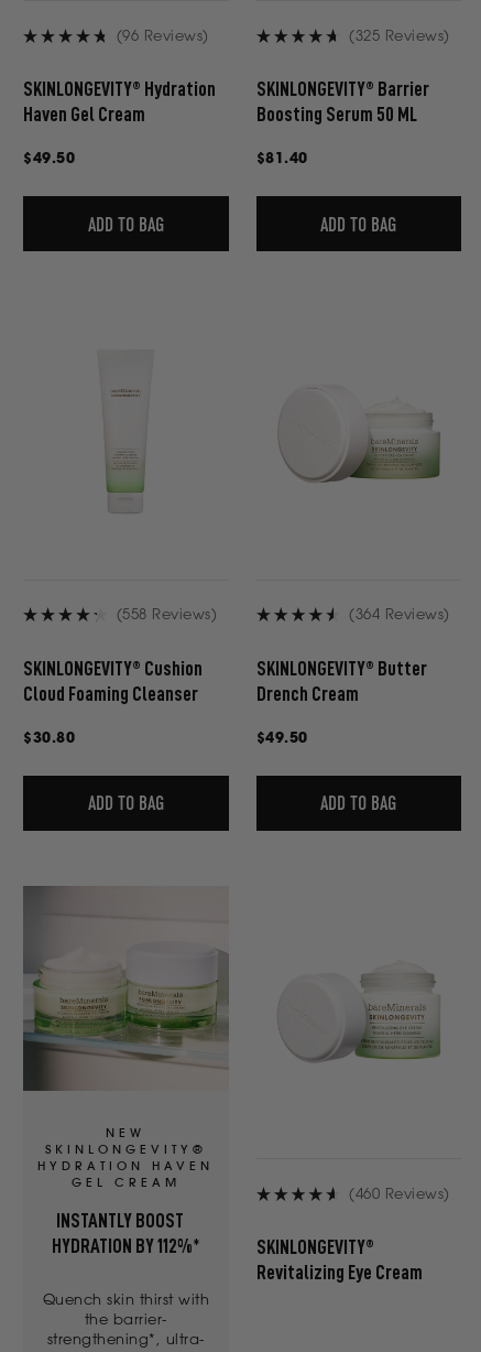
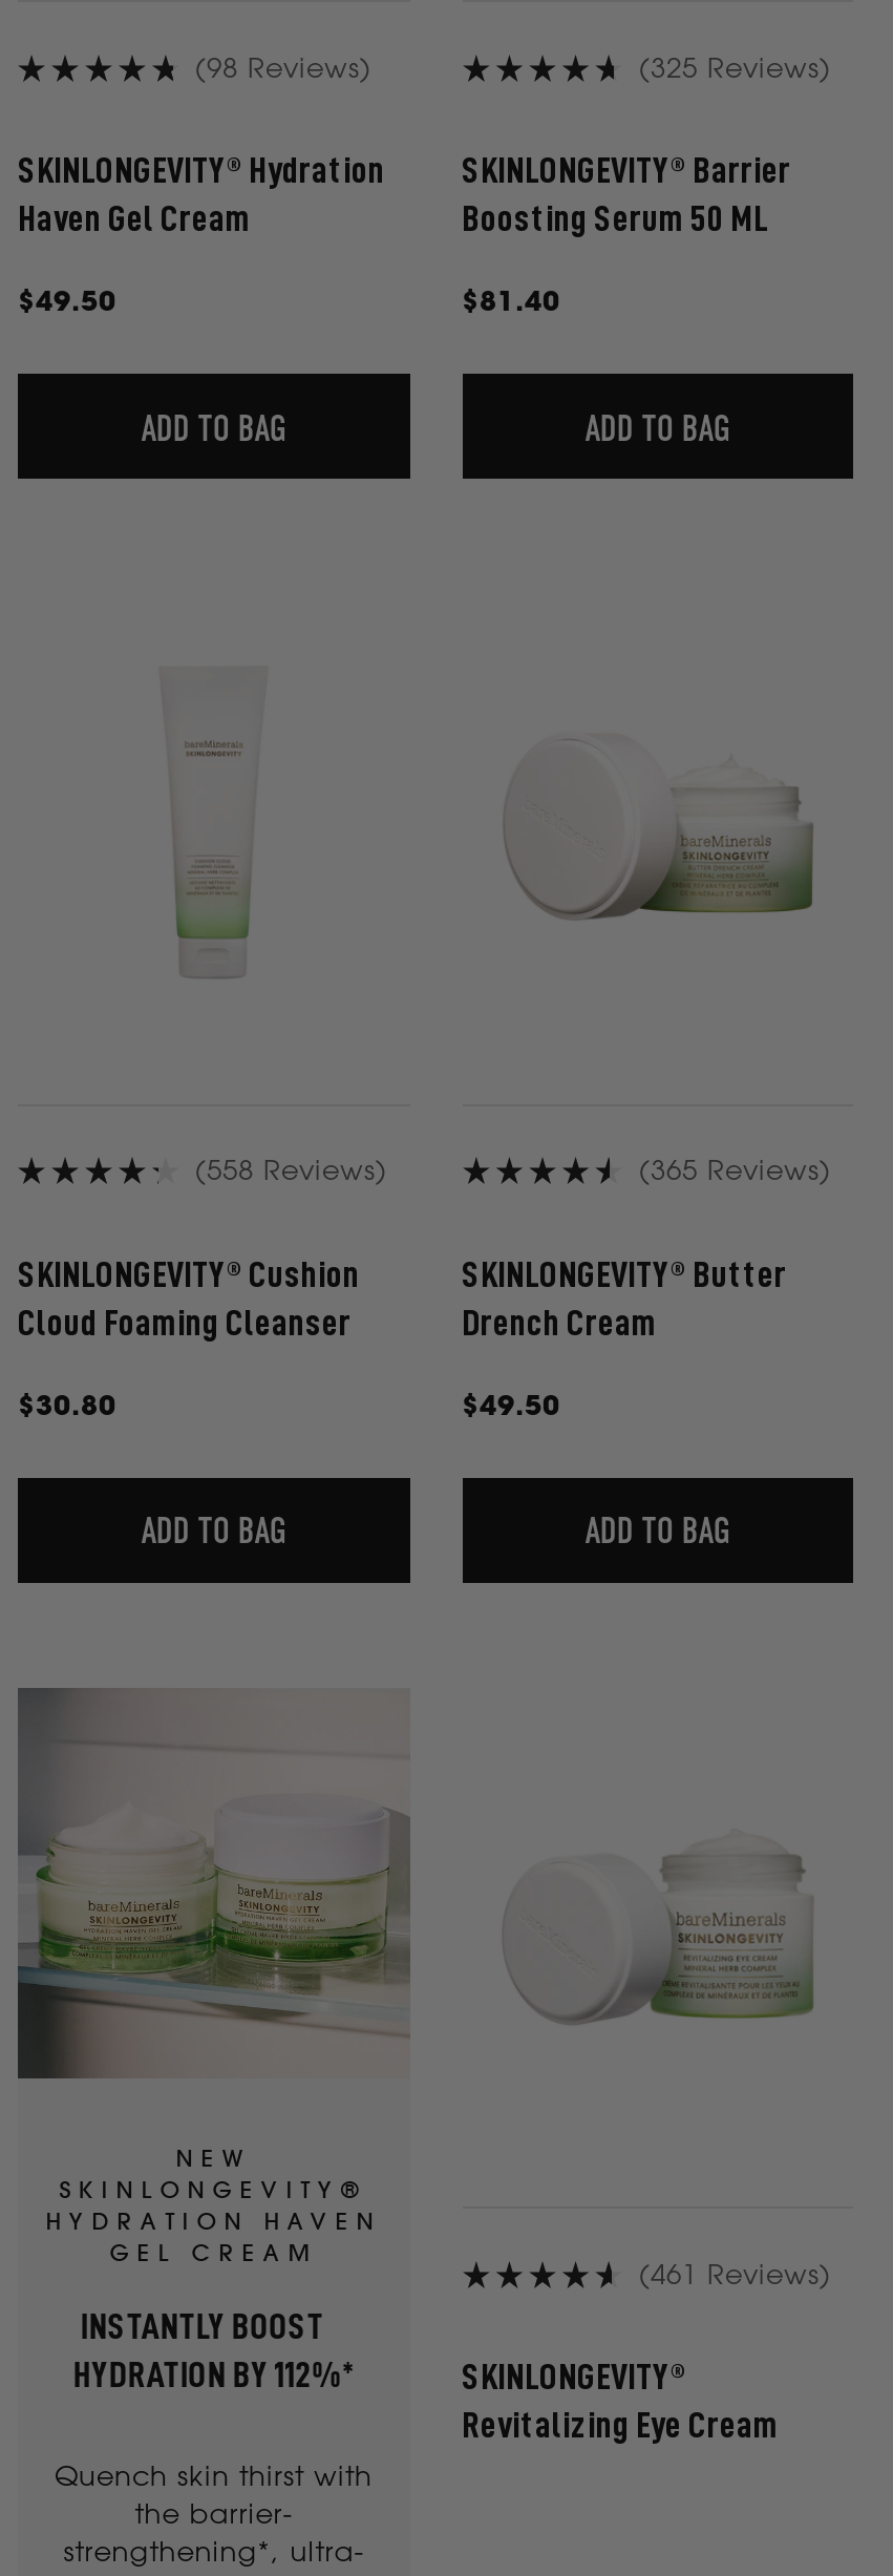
- (96 Reviews)
+ (98 Reviews)

- (364 Reviews)
+ (365 Reviews)

- (460 Reviews)
+ (461 Reviews)
